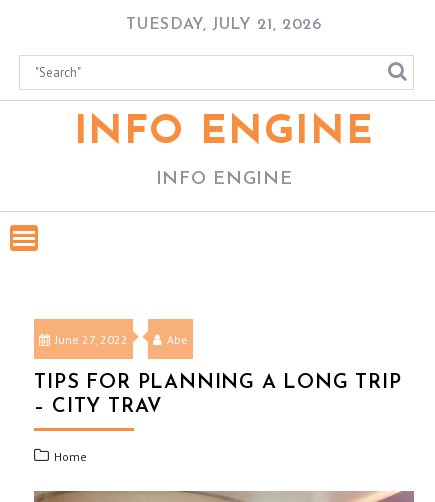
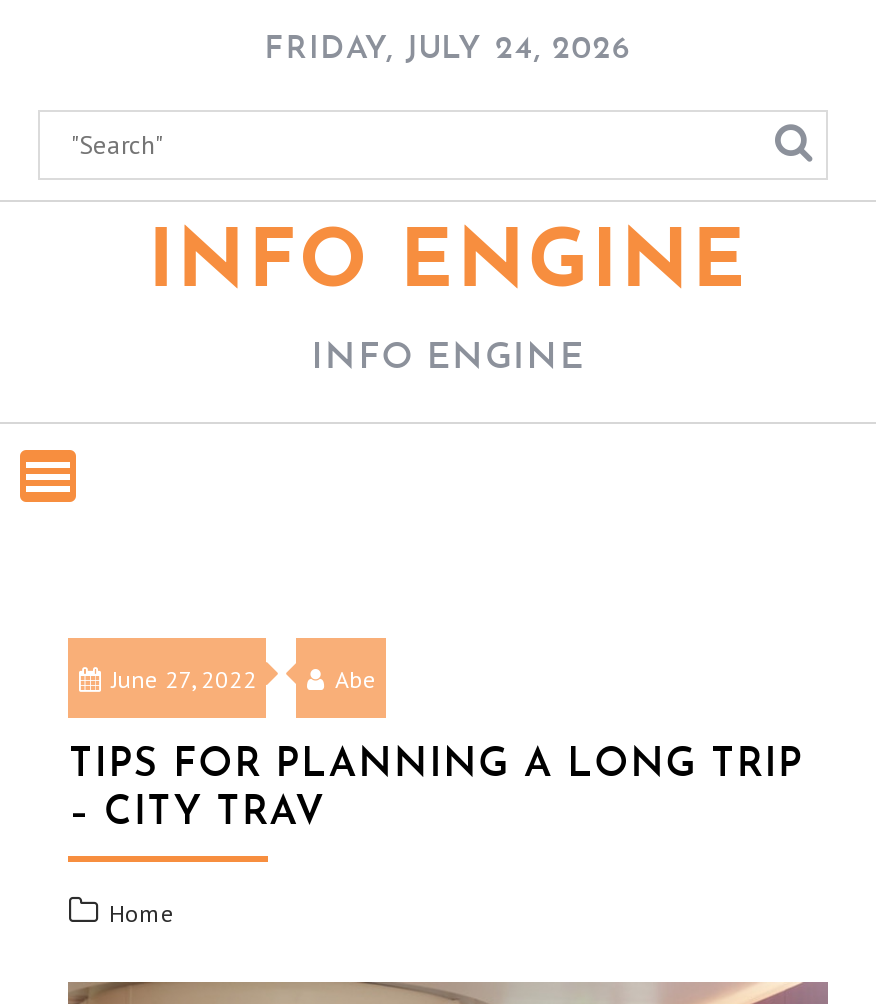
- TUESDAY, JULY 21, 2026
+ FRIDAY, JULY 24, 2026
